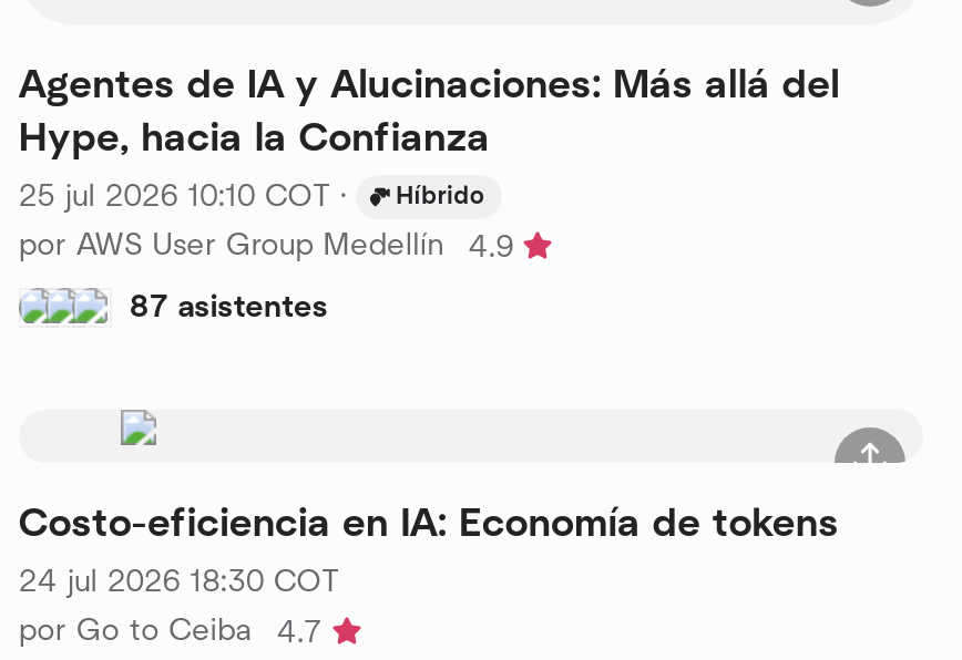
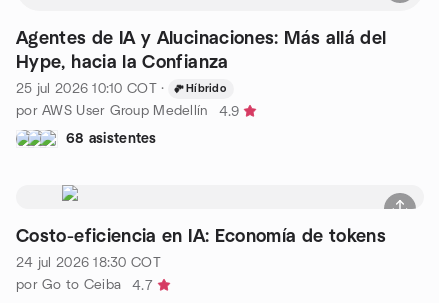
- 87 asistentes
+ 68 asistentes
